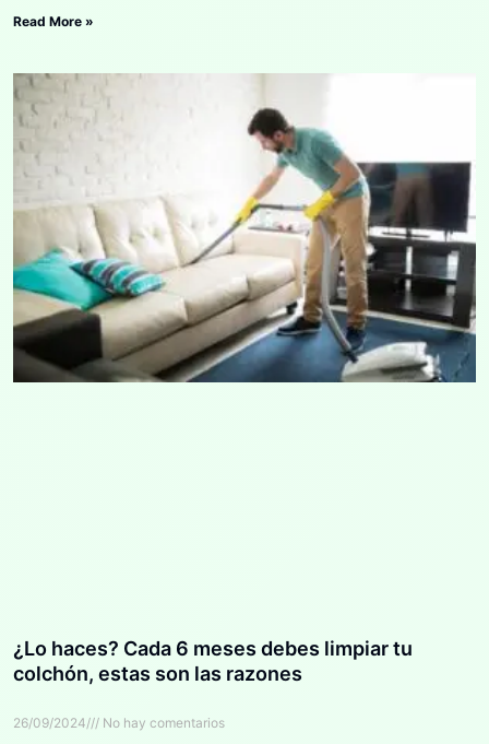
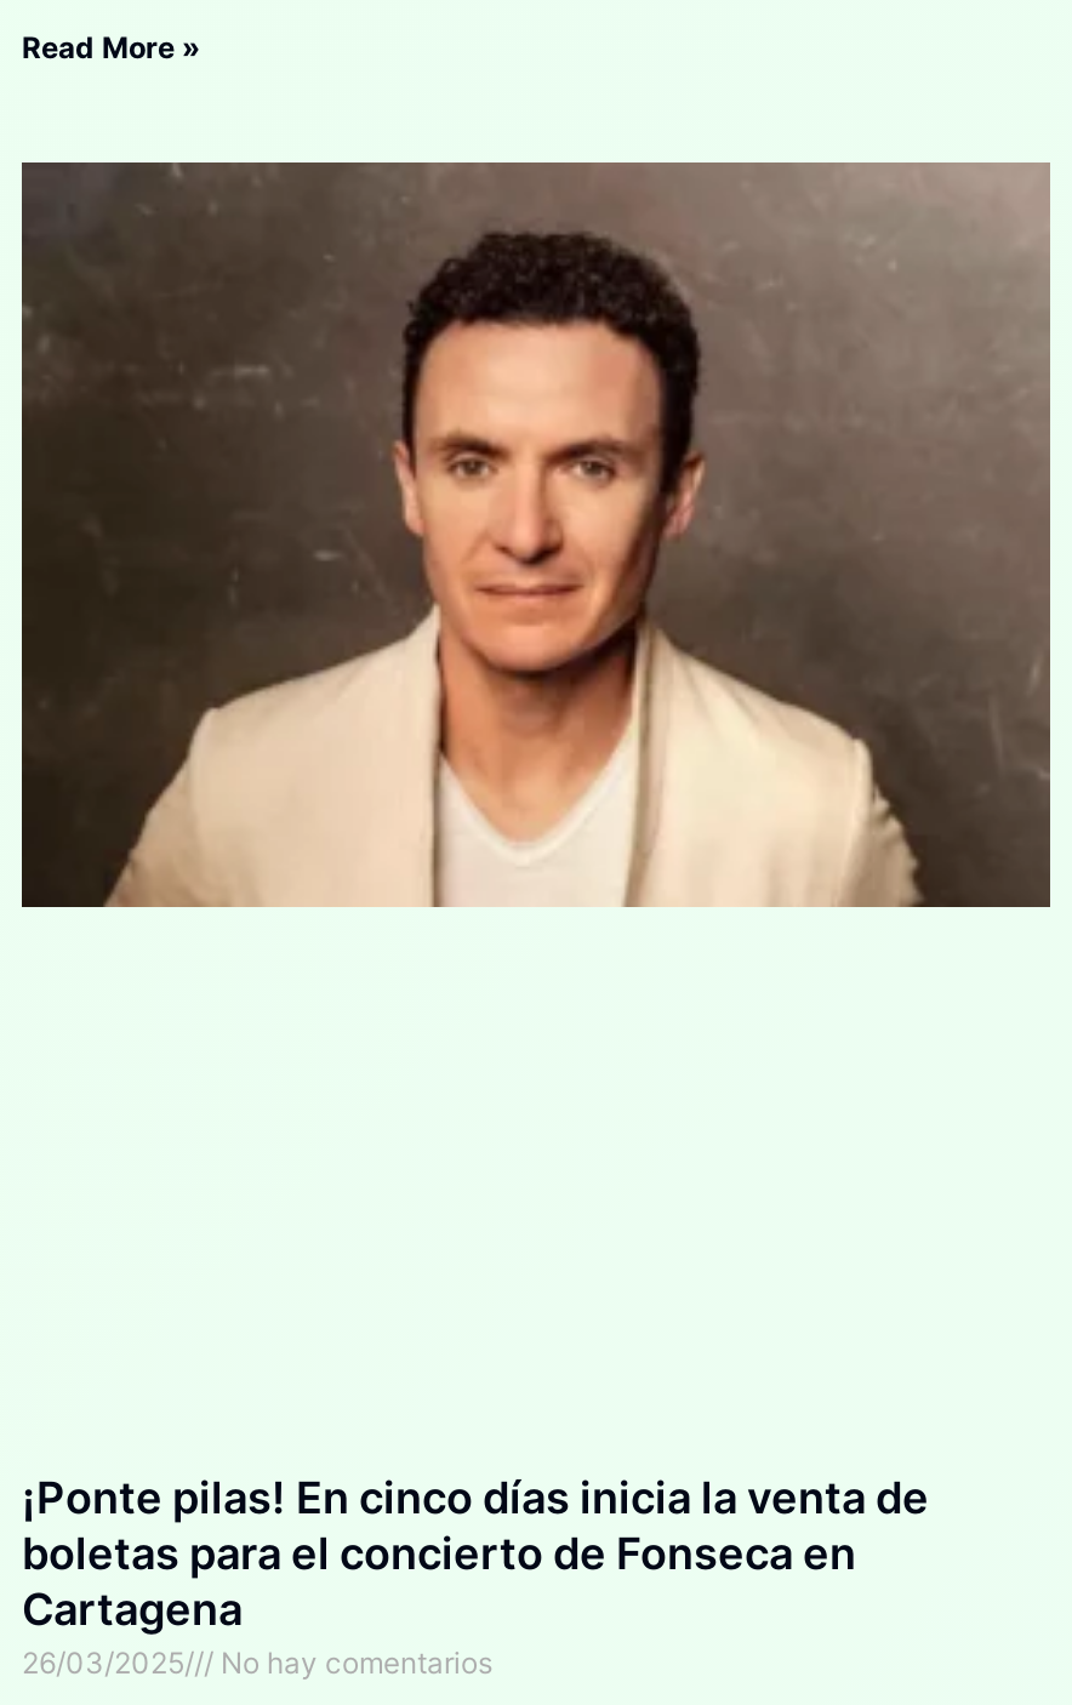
- [image]
+ [image]

- ¿Lo haces? Cada 6 meses debes limpiar tu
- colchón, estas son las razones
- 26/09/2024
+ ¡Ponte pilas! En cinco días inicia la venta de
+ boletas para el concierto de Fonseca en
+ Cartagena
+ 26/03/2025
